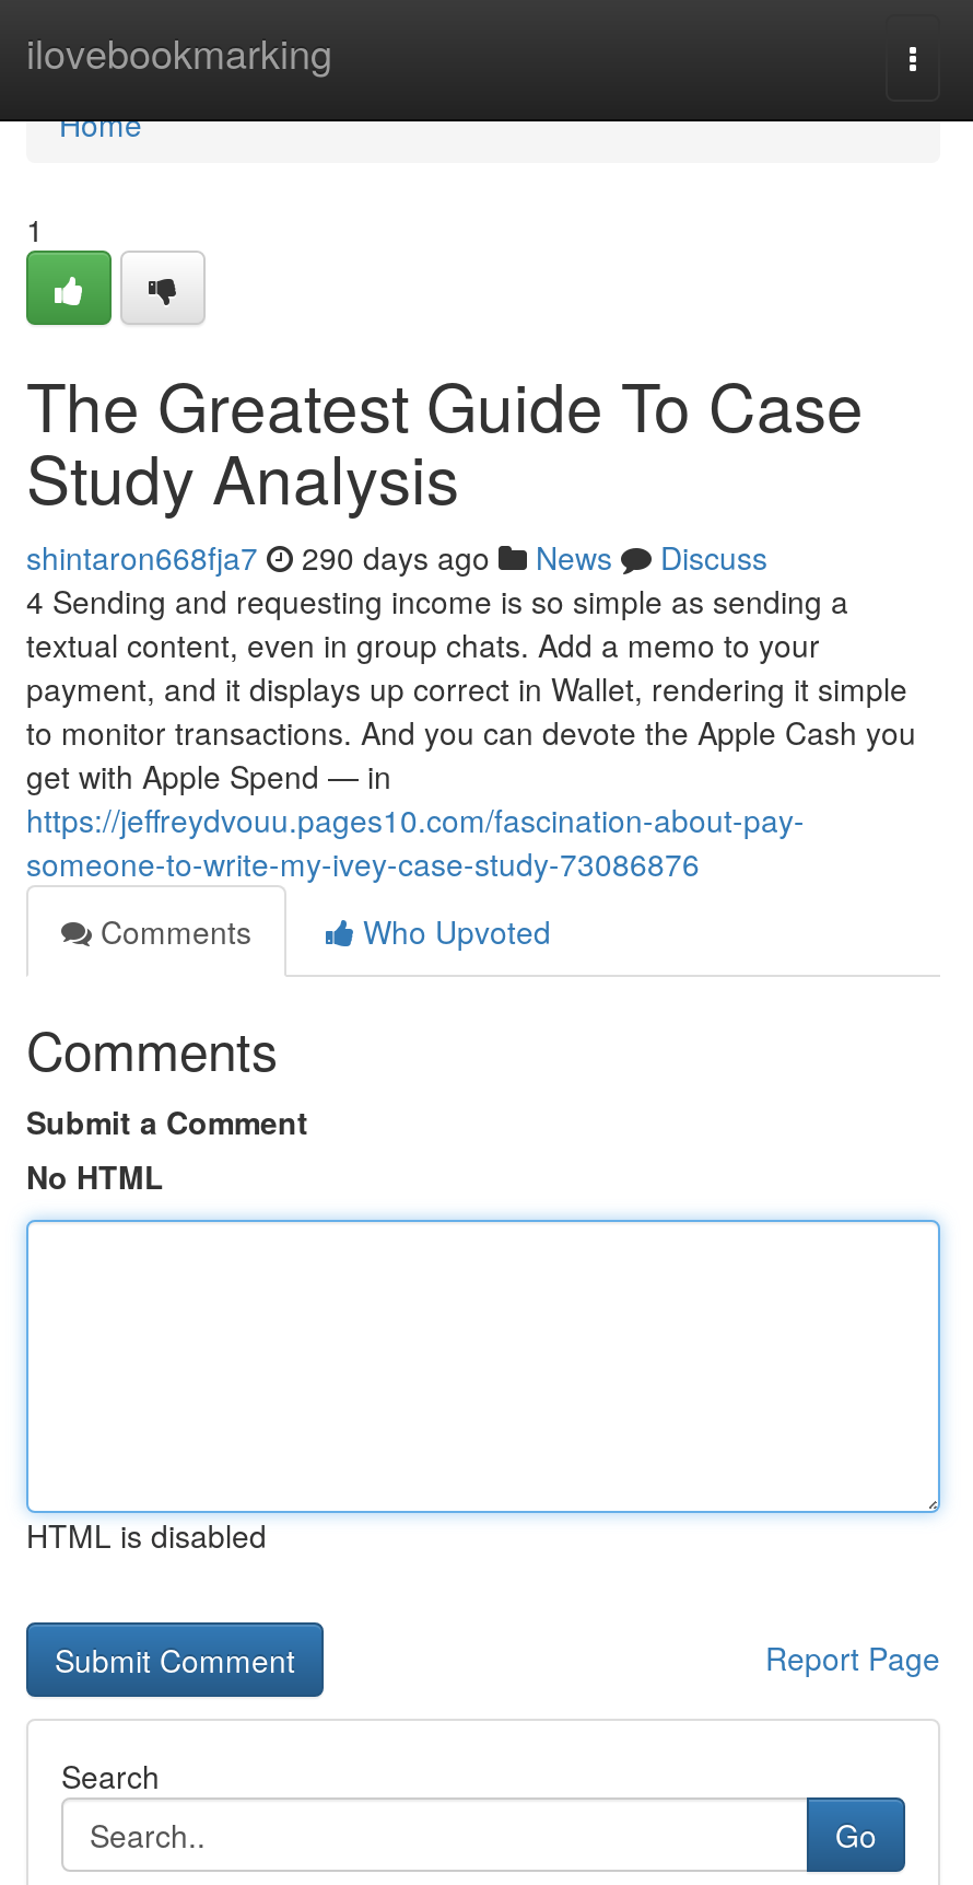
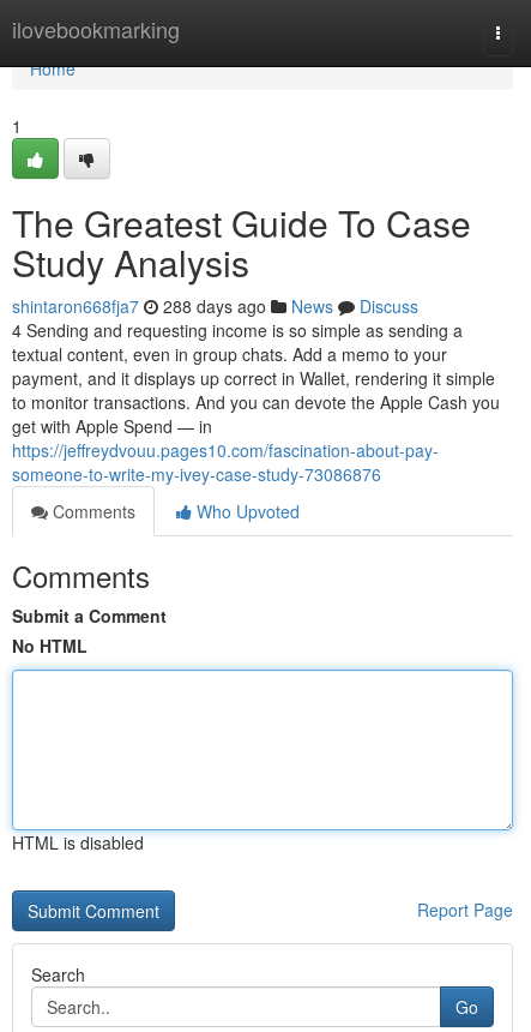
- shintaron668fja7 290 days ago News Discuss
+ shintaron668fja7 288 days ago News Discuss
